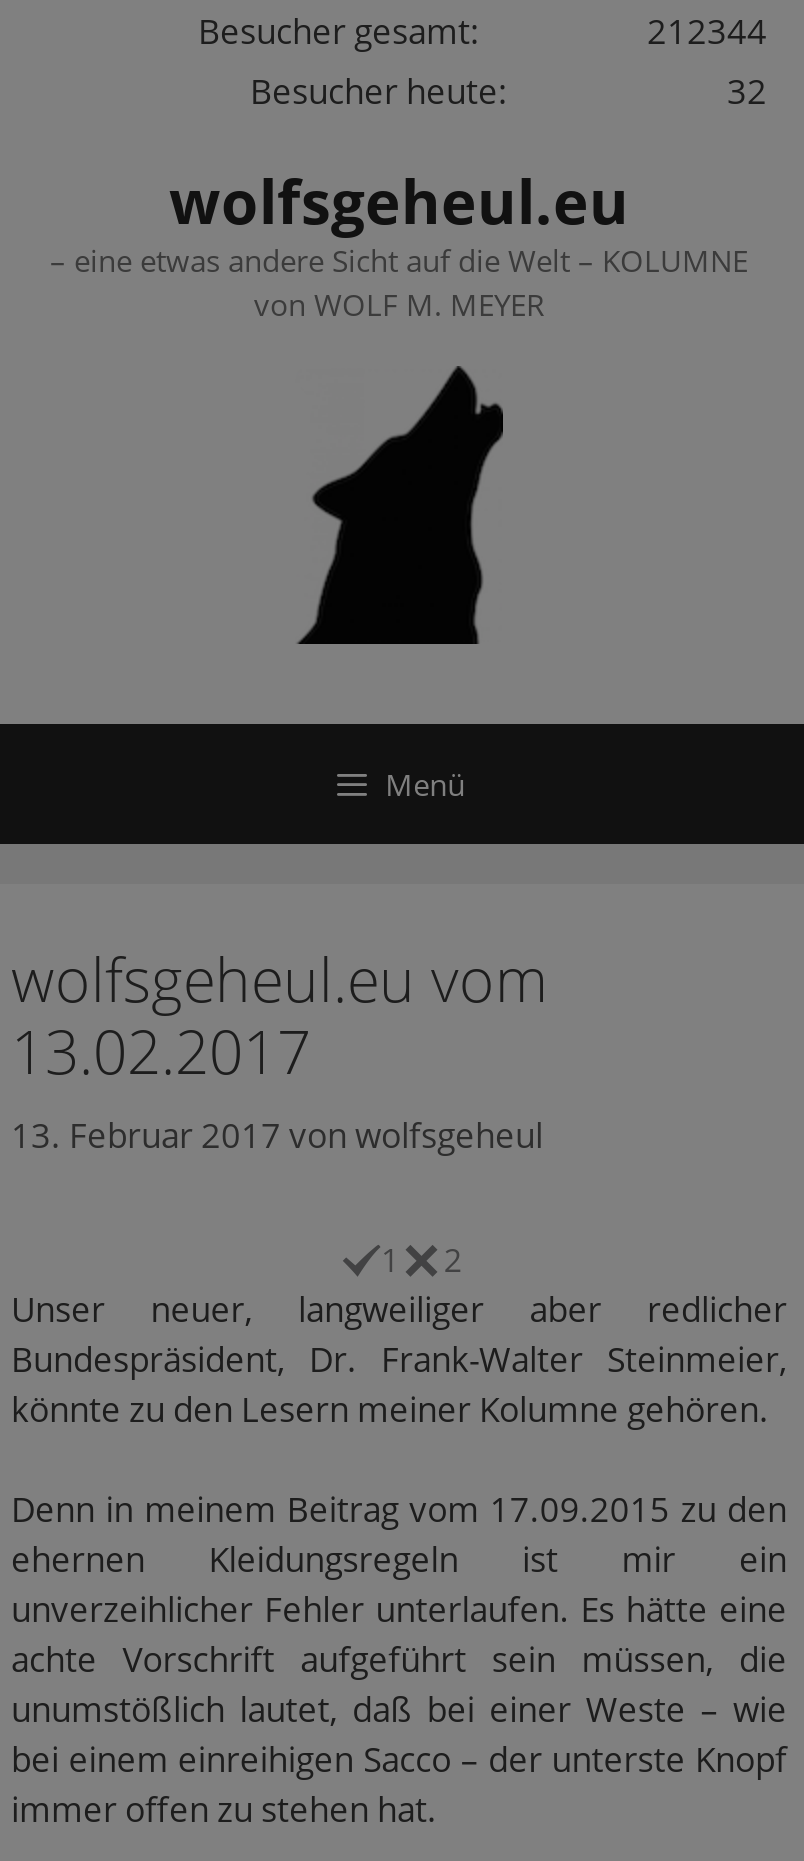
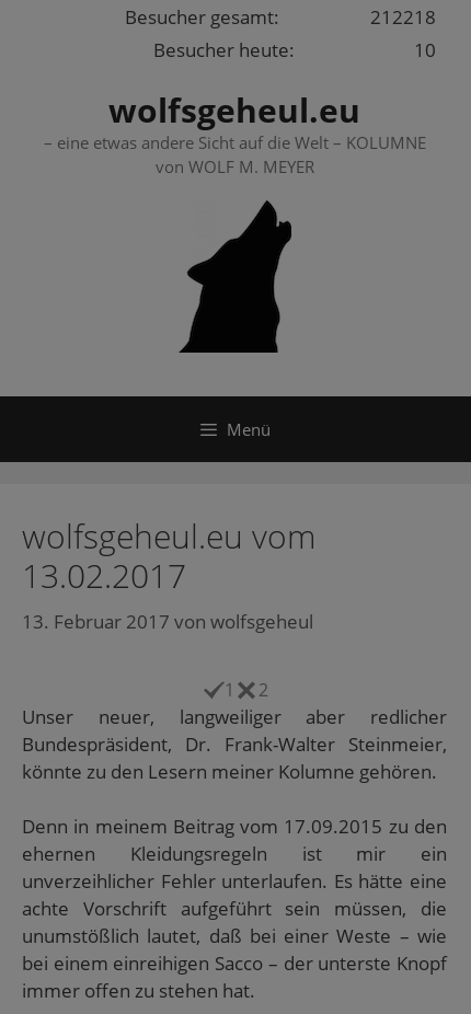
- 212344
+ 212218

- 32
+ 10
